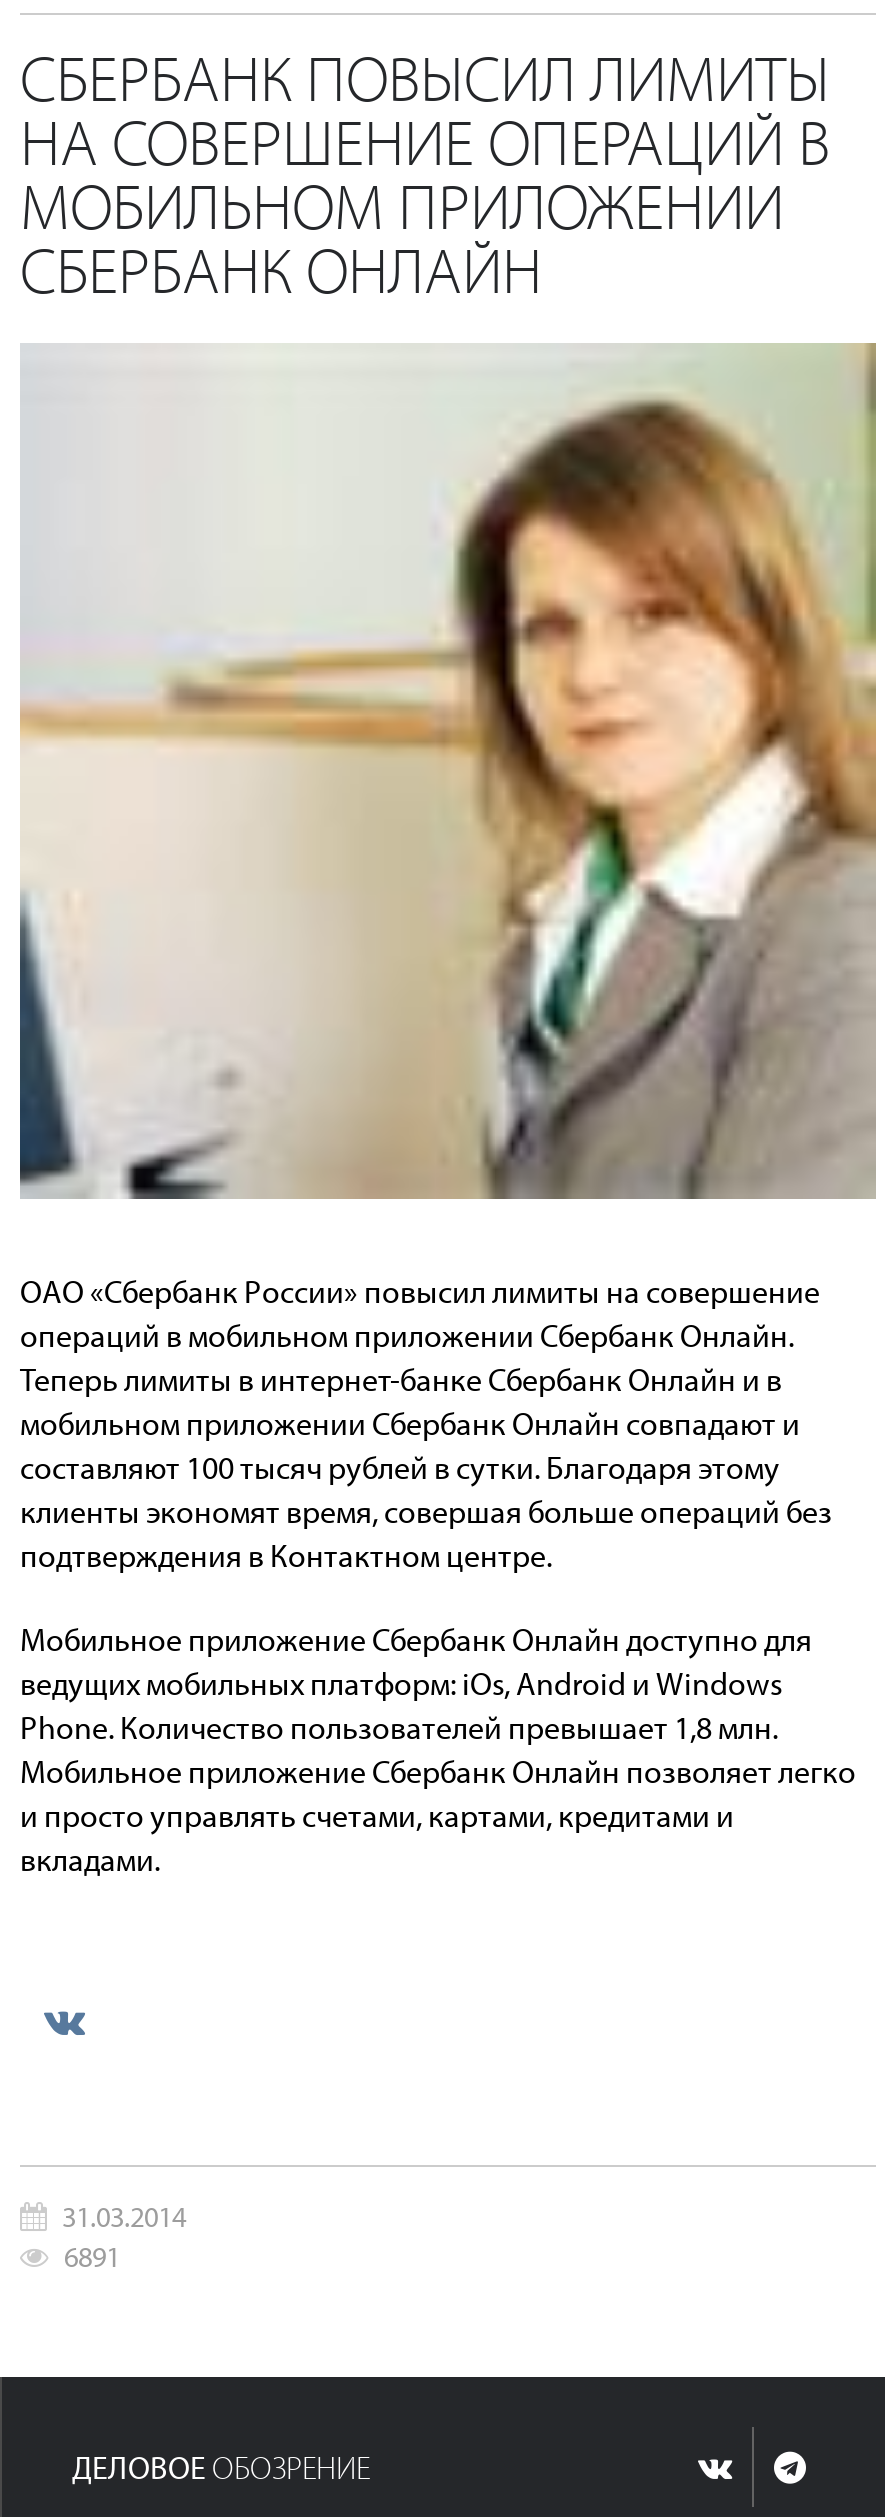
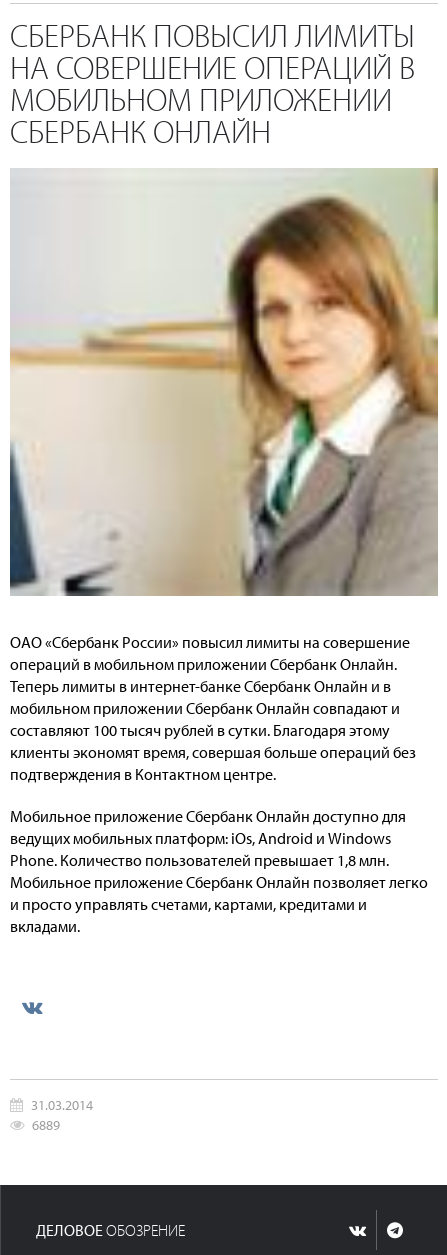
- 6891
+ 6889
